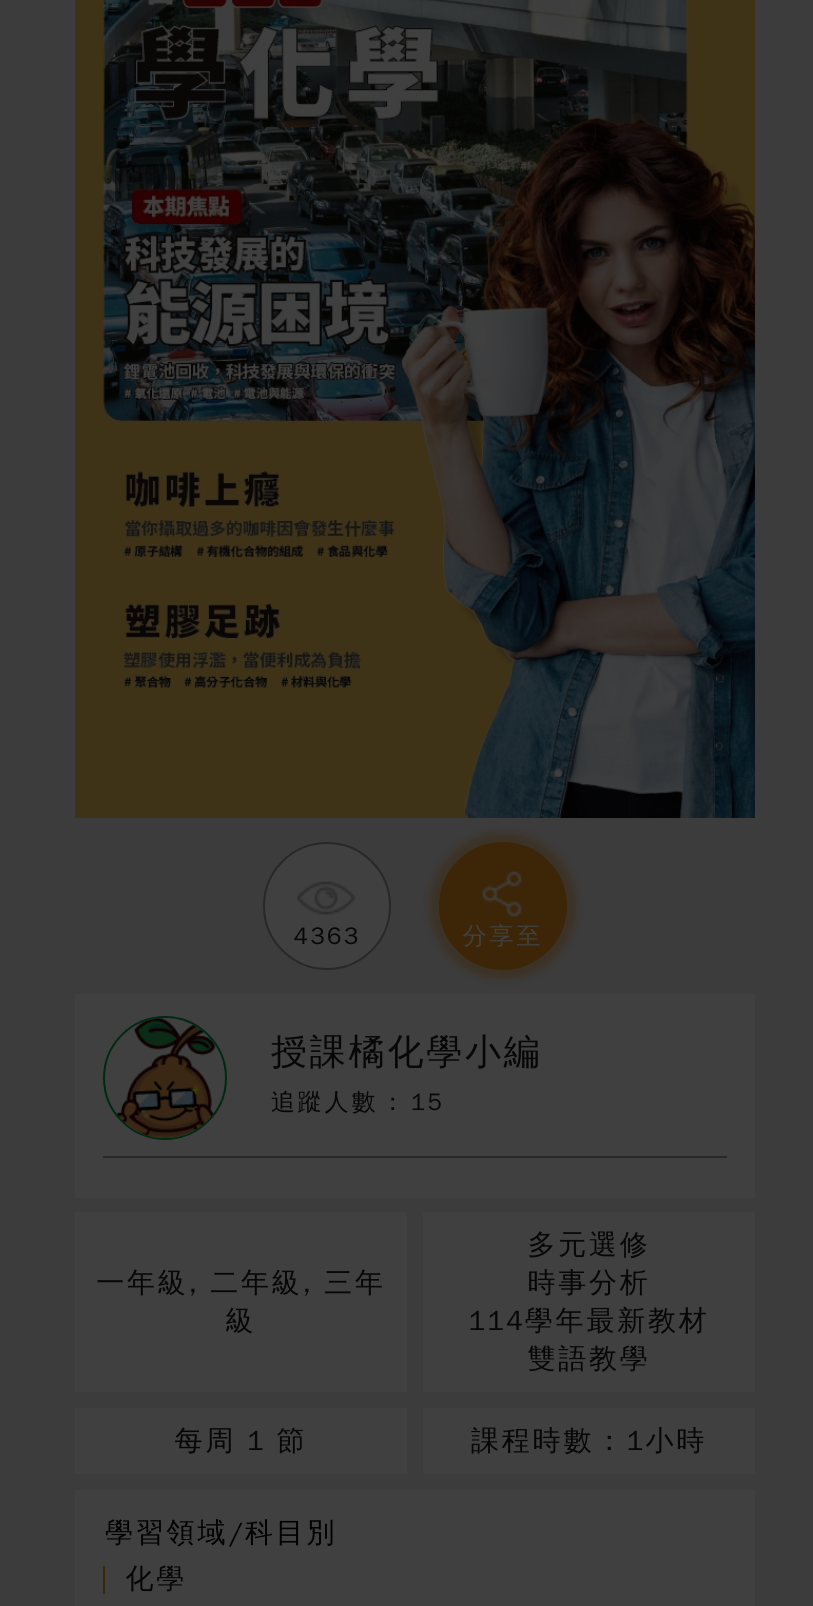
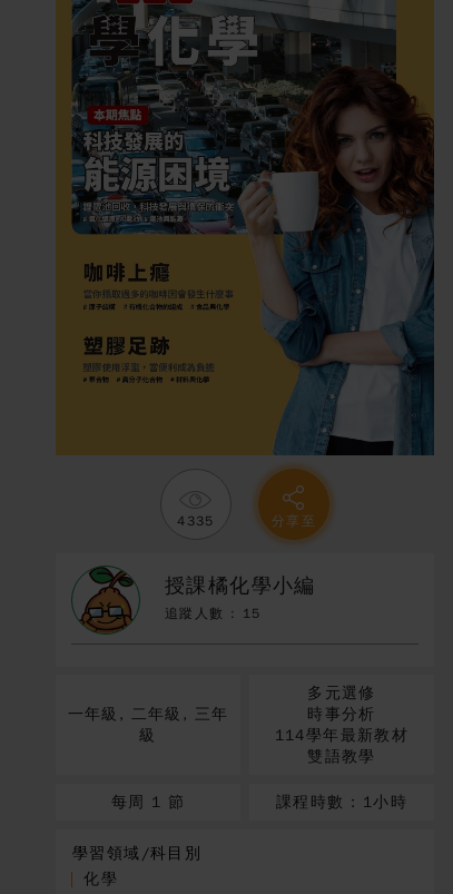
- 4363
+ 4335
